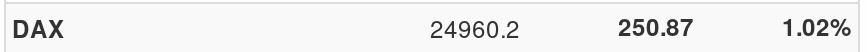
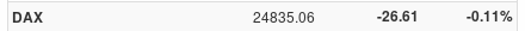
- 24960.2
+ 24835.06

- 250.87
+ -26.61

- 1.02%
+ -0.11%
